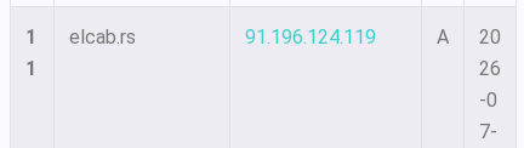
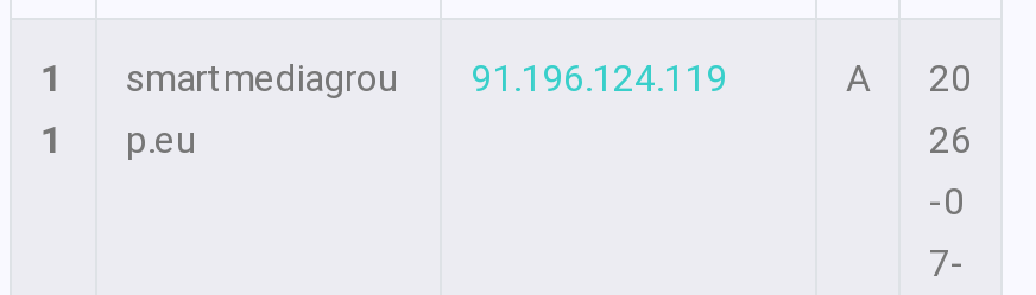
- elcab.rs
+ smartmediagrou
+ p.eu
